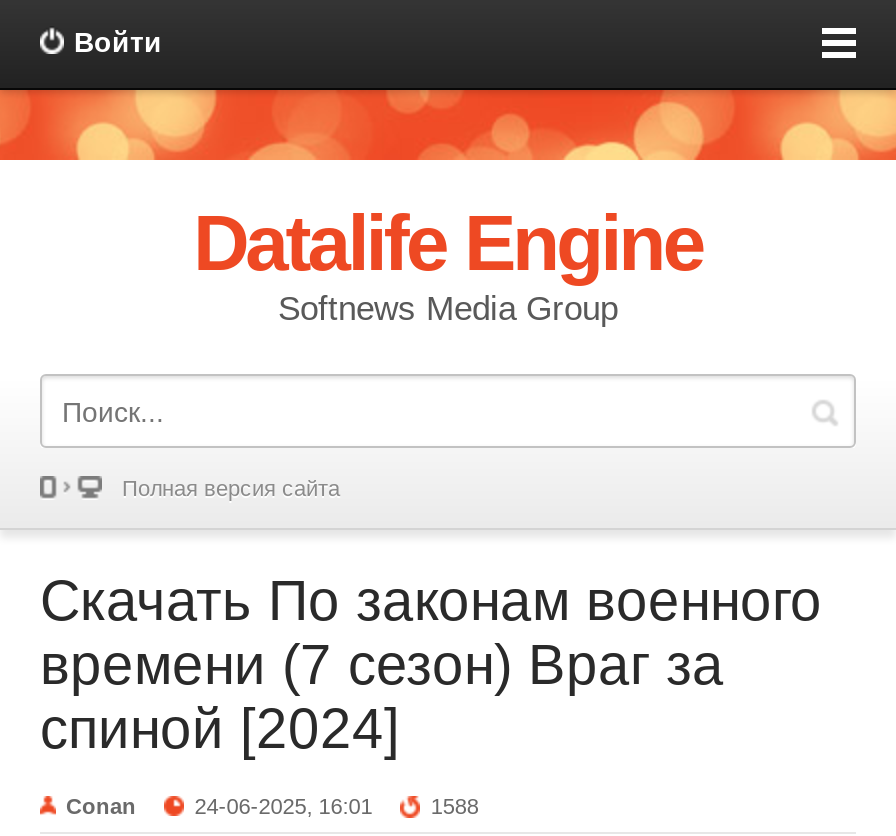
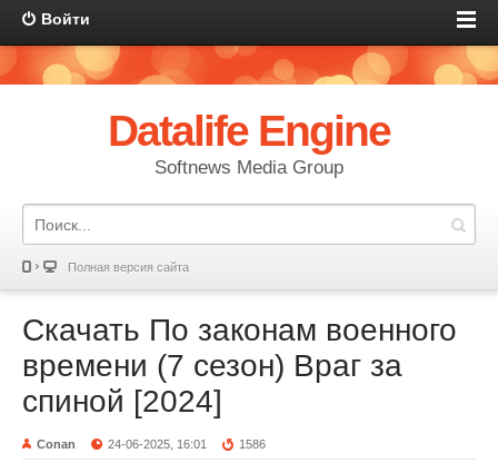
- 1588
+ 1586
